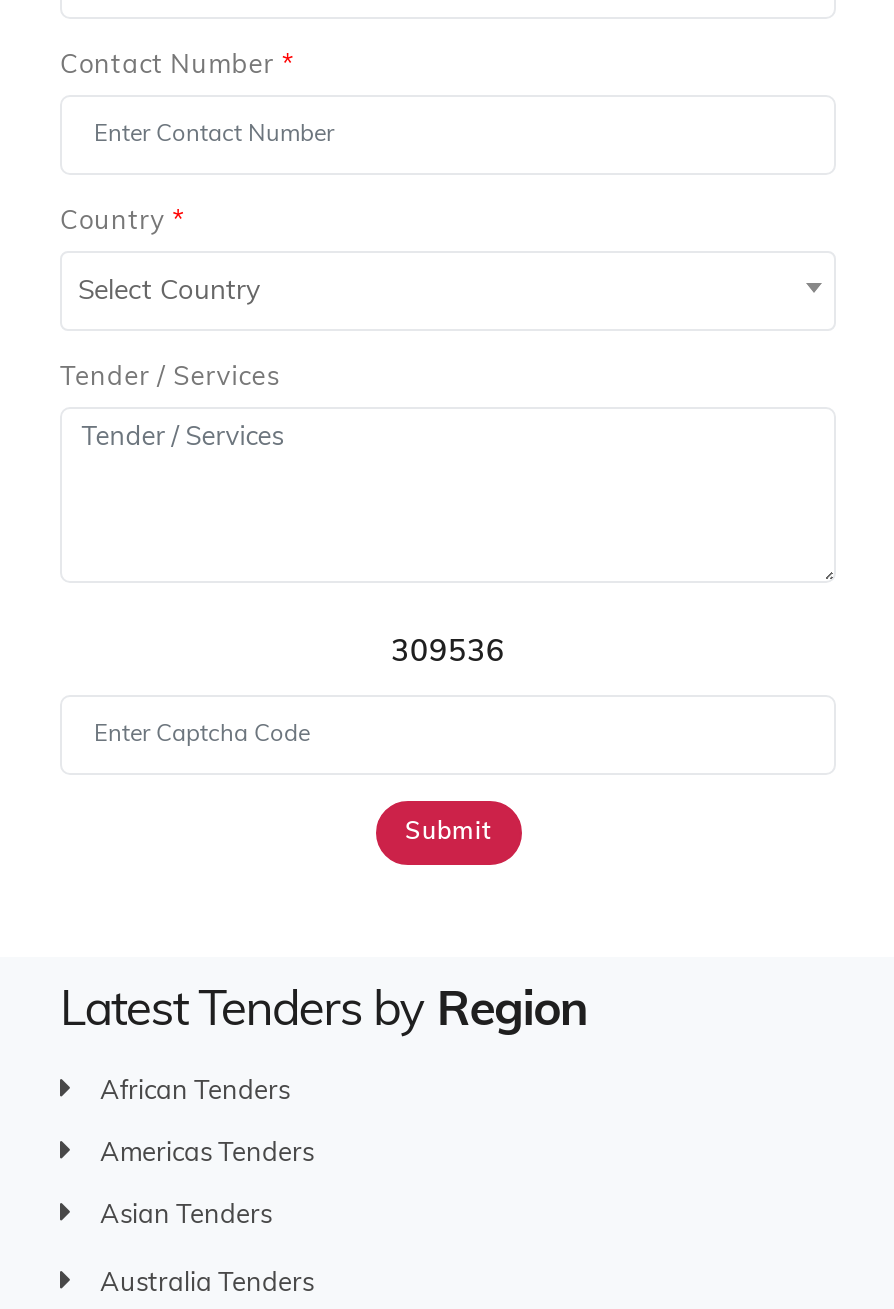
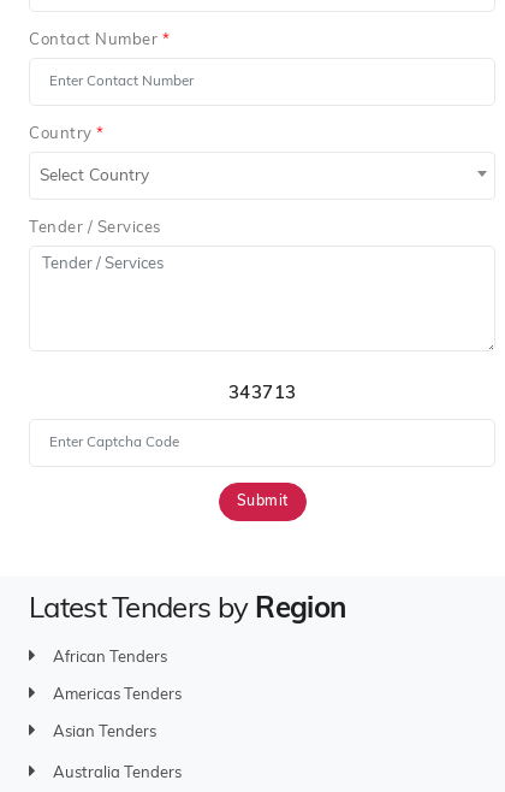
- 309536
+ 343713
